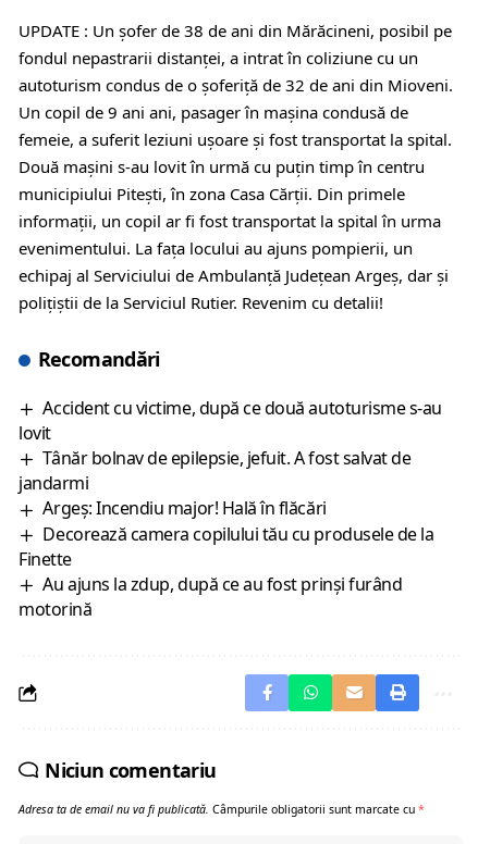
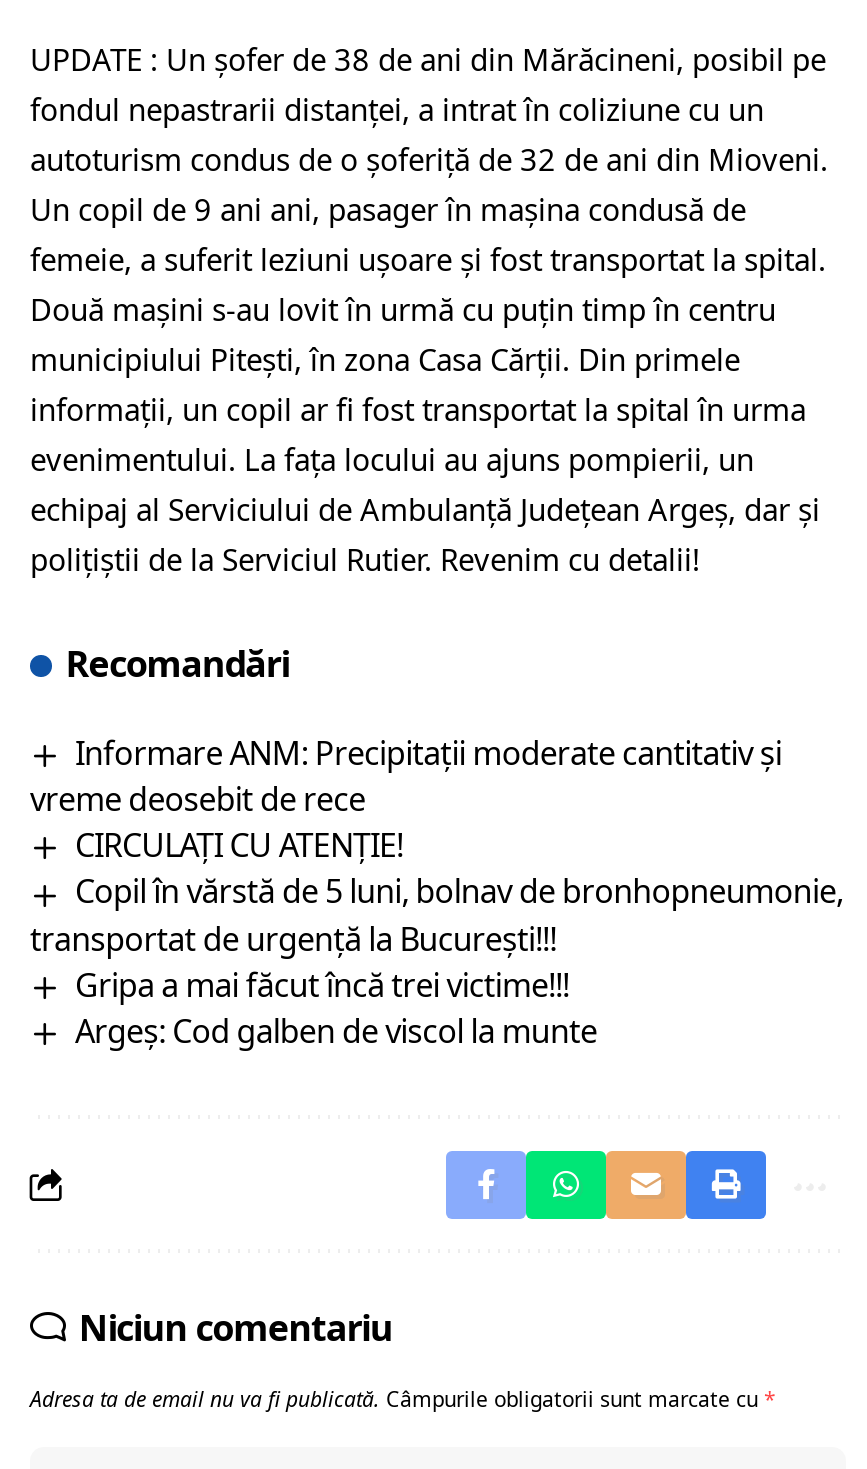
- Accident cu victime, după ce două autoturisme s-au
- lovit
- Tânăr bolnav de epilepsie, jefuit. A fost salvat de
- jandarmi
- Argeș: Incendiu major! Hală în flăcări
- Decorează camera copilului tău cu produsele de la
- Finette
- Au ajuns la zdup, după ce au fost prinşi furând
- motorină
+ Informare ANM: Precipitații moderate cantitativ și
+ vreme deosebit de rece
+ CIRCULAȚI CU ATENȚIE!
+ Copil în vărstă de 5 luni, bolnav de bronhopneumonie,
+ transportat de urgență la București!!!
+ Gripa a mai făcut încă trei victime!!!
+ Argeș: Cod galben de viscol la munte
